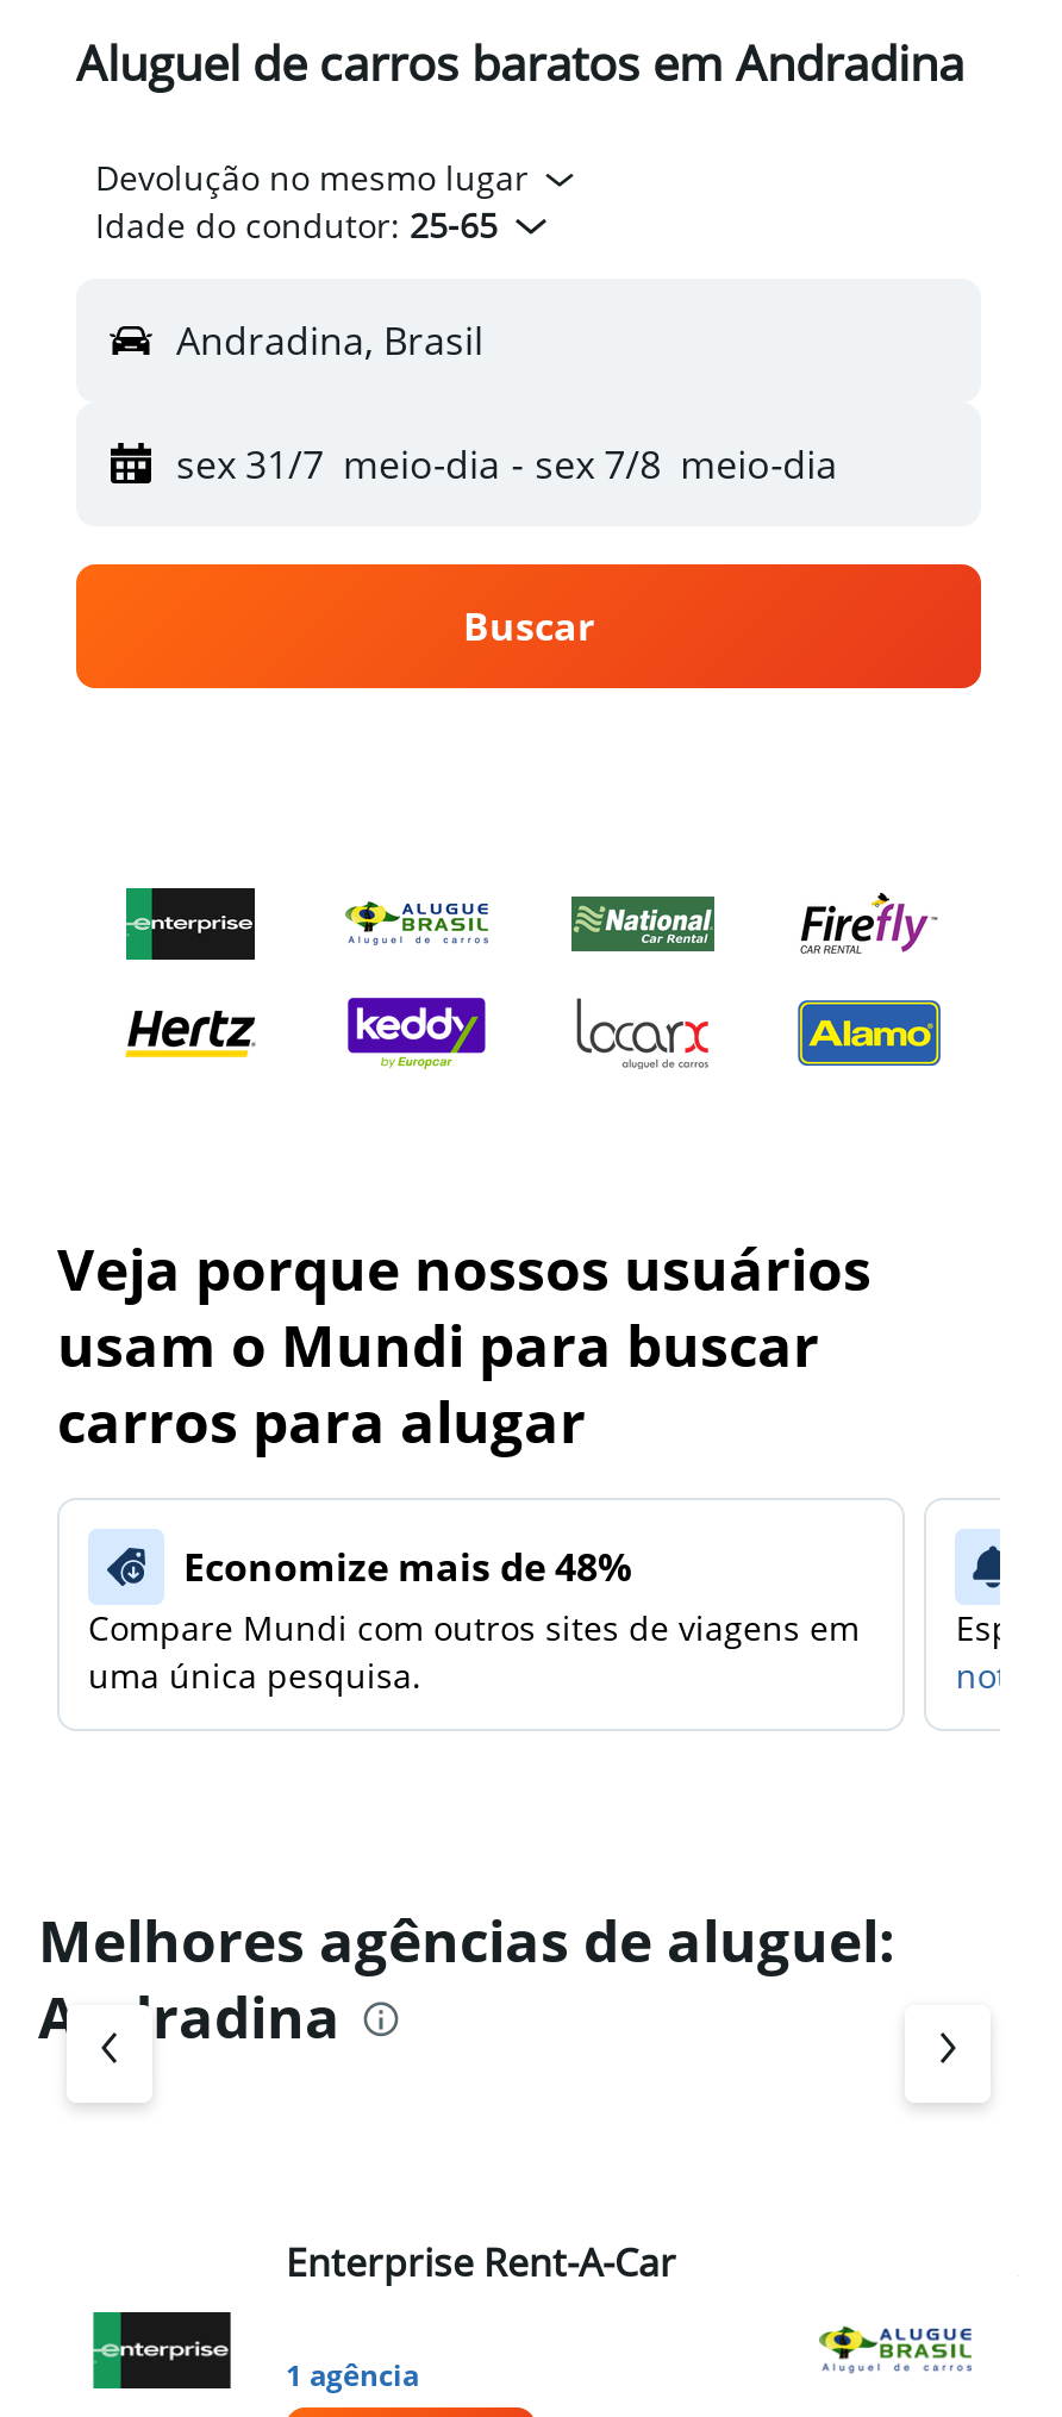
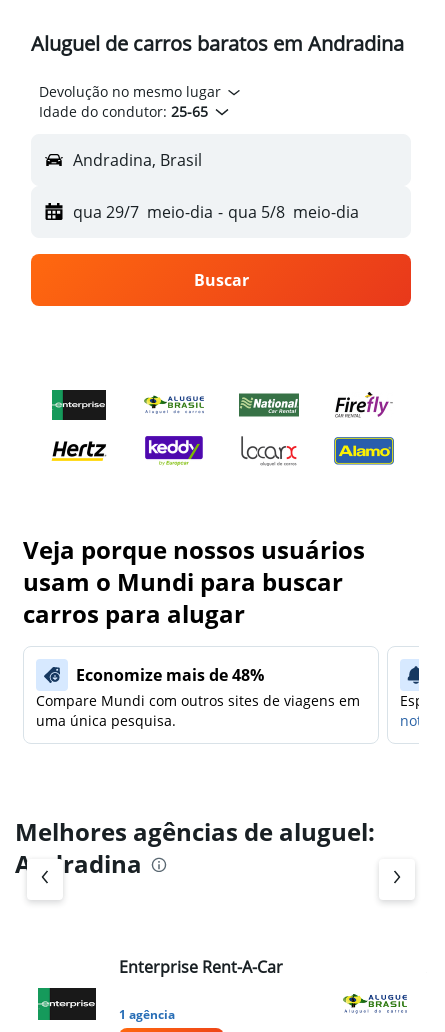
- sex 31/7 meio-dia - sex 7/8 meio-dia
+ qua 29/7 meio-dia - qua 5/8 meio-dia
